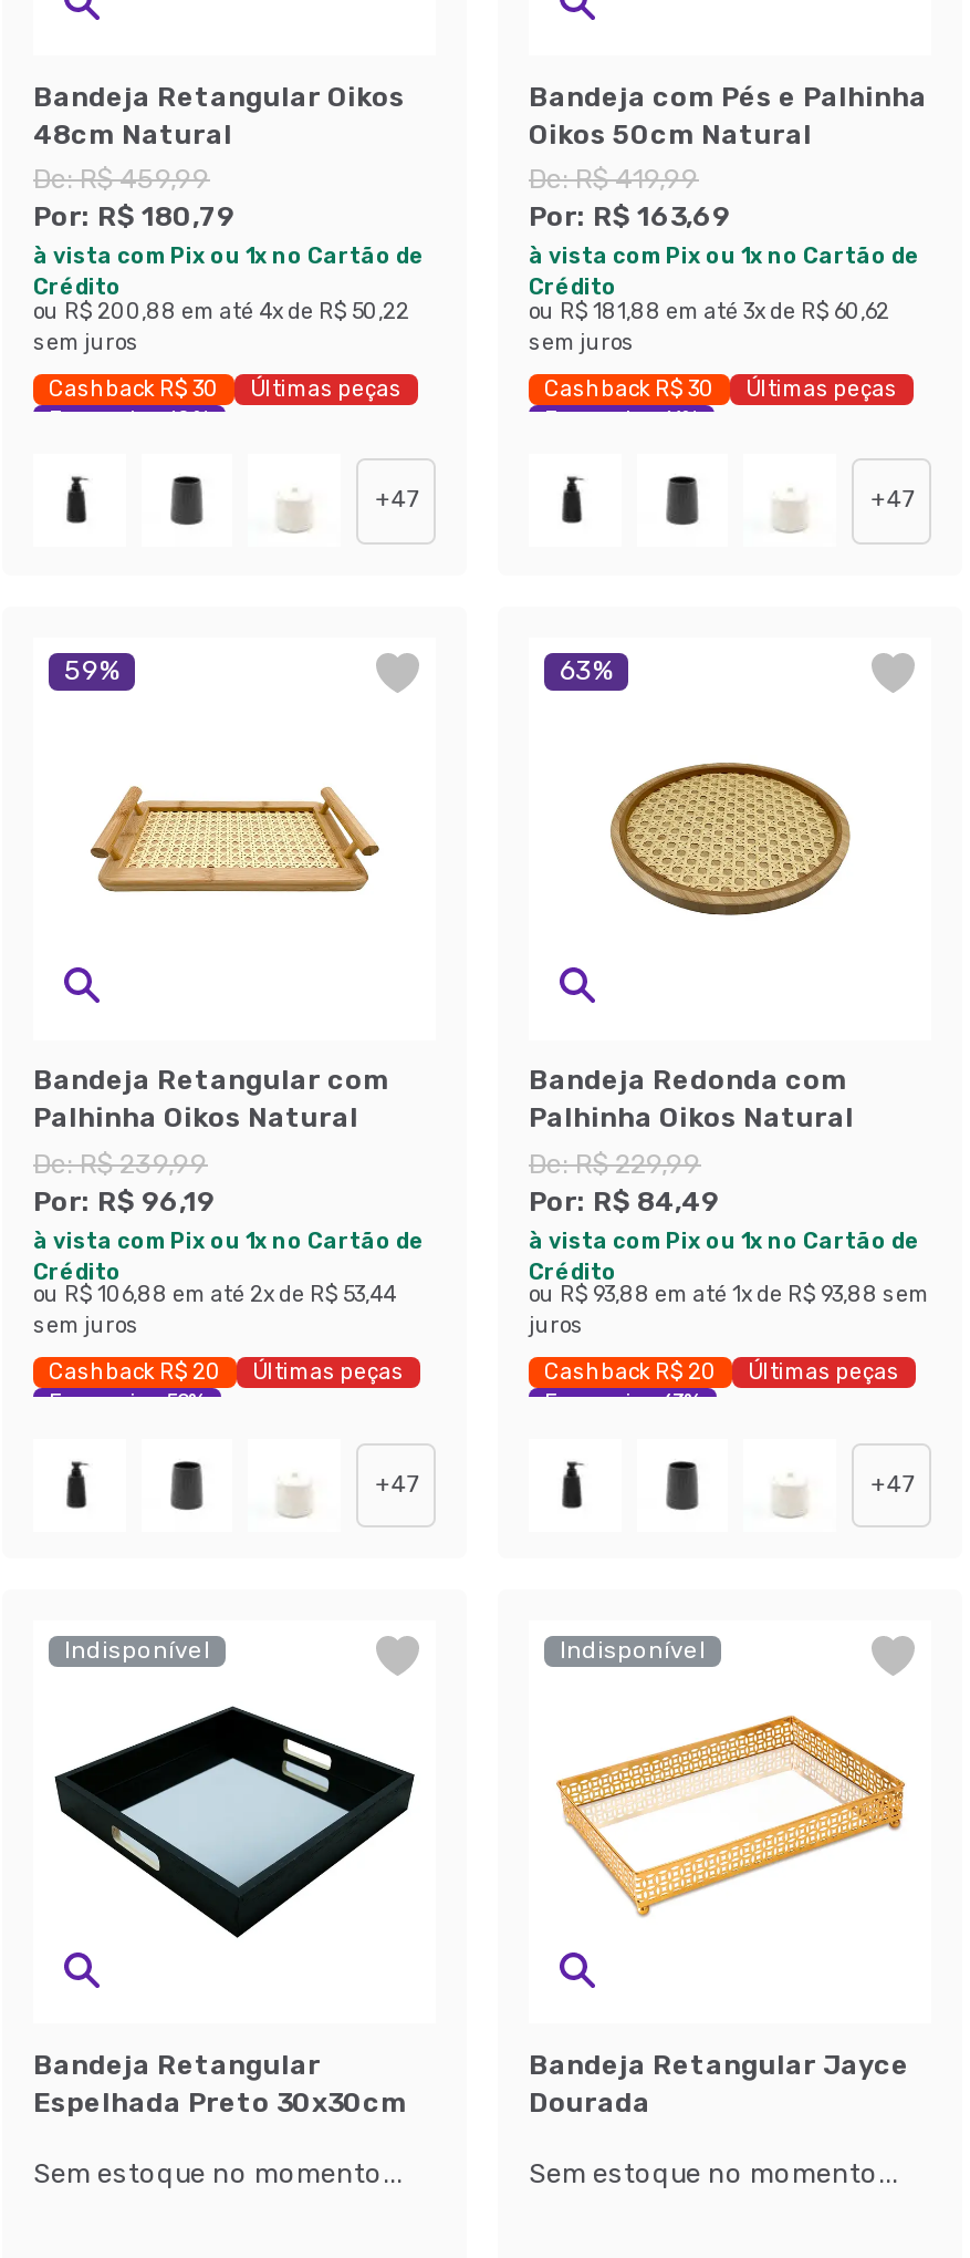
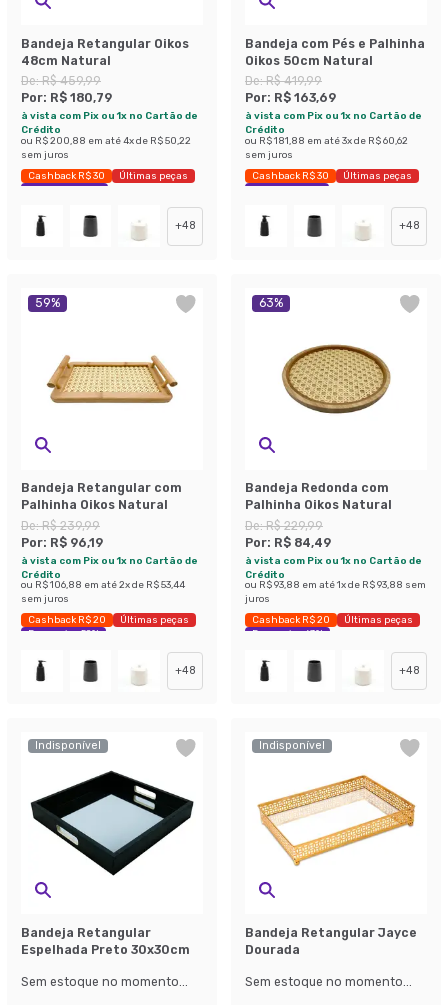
- +47
+ +48

- +47
+ +48

- +47
+ +48

- +47
+ +48
